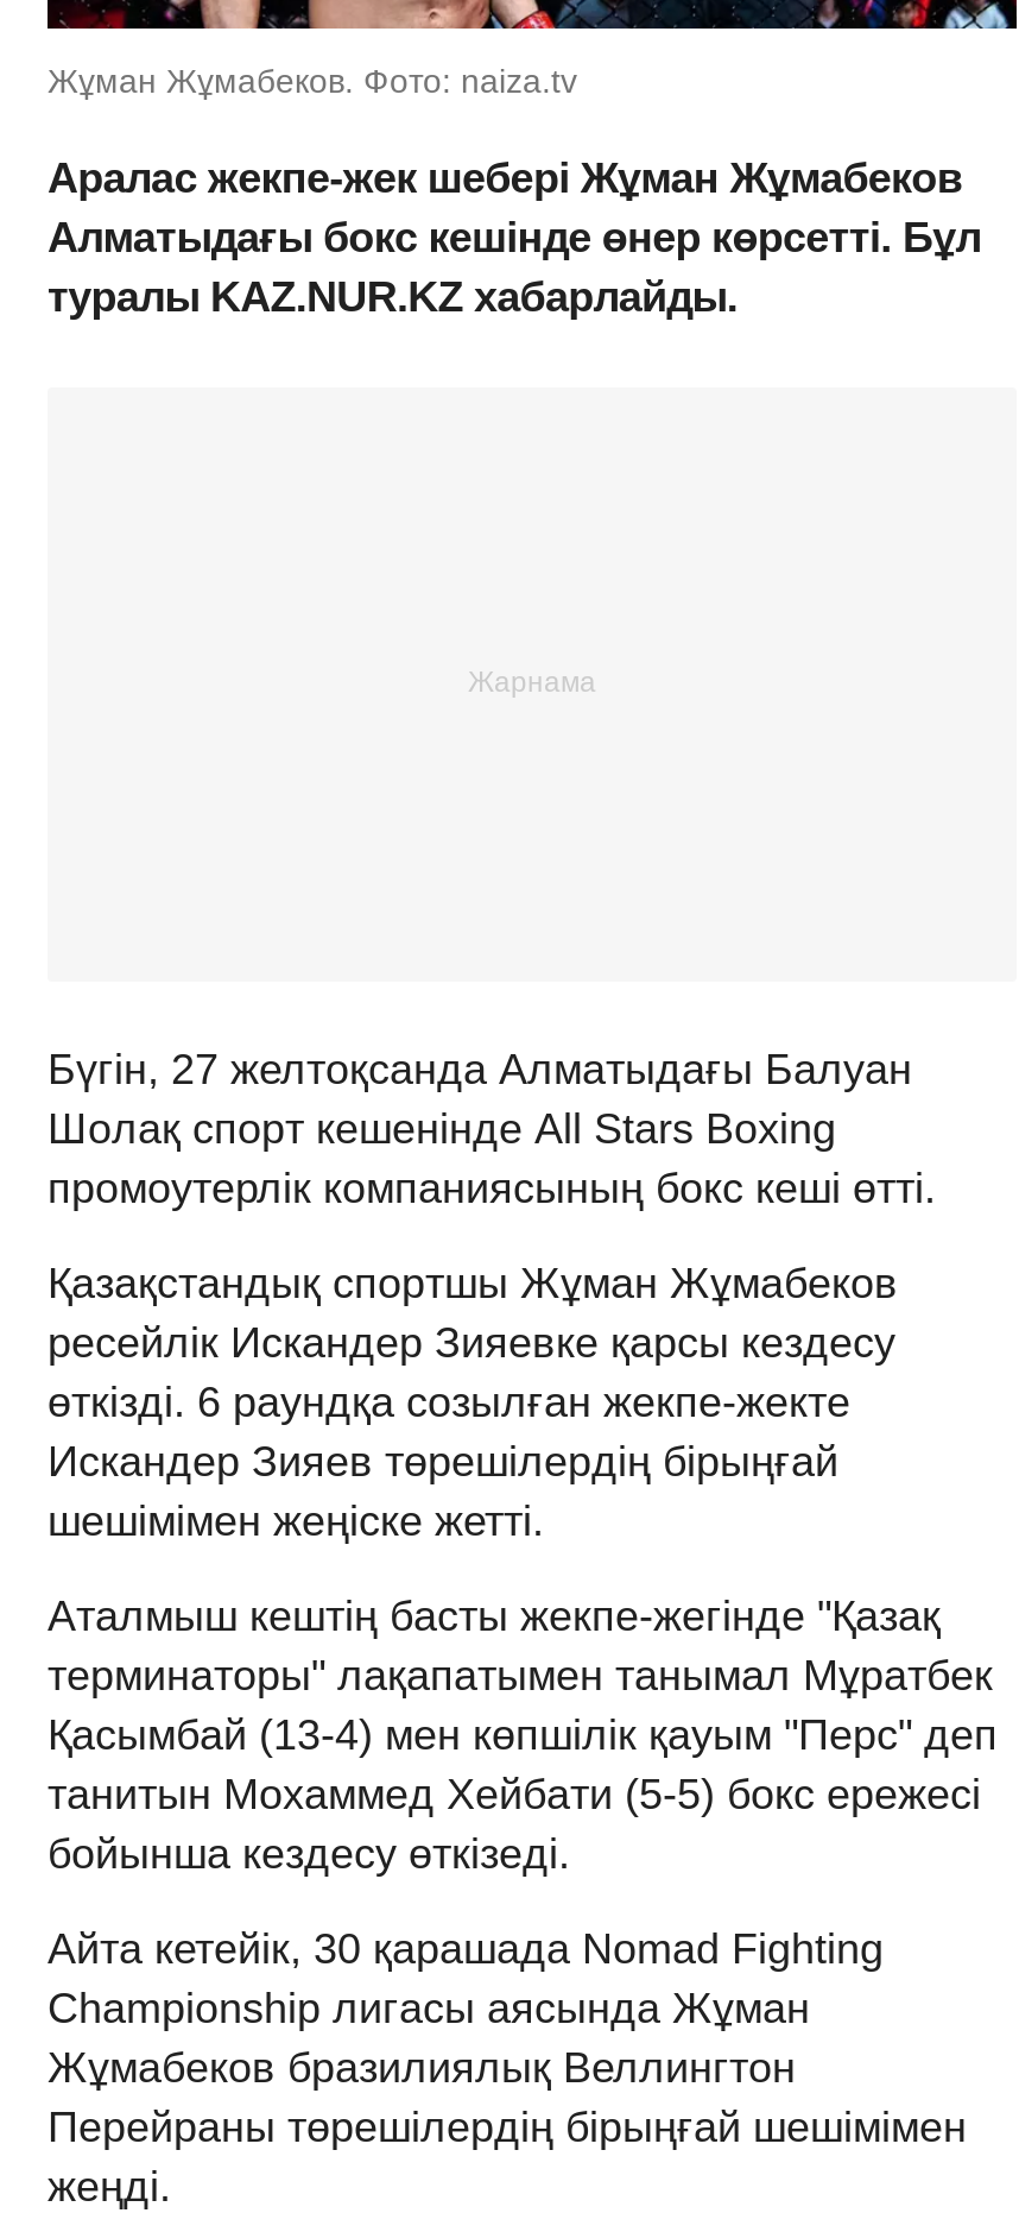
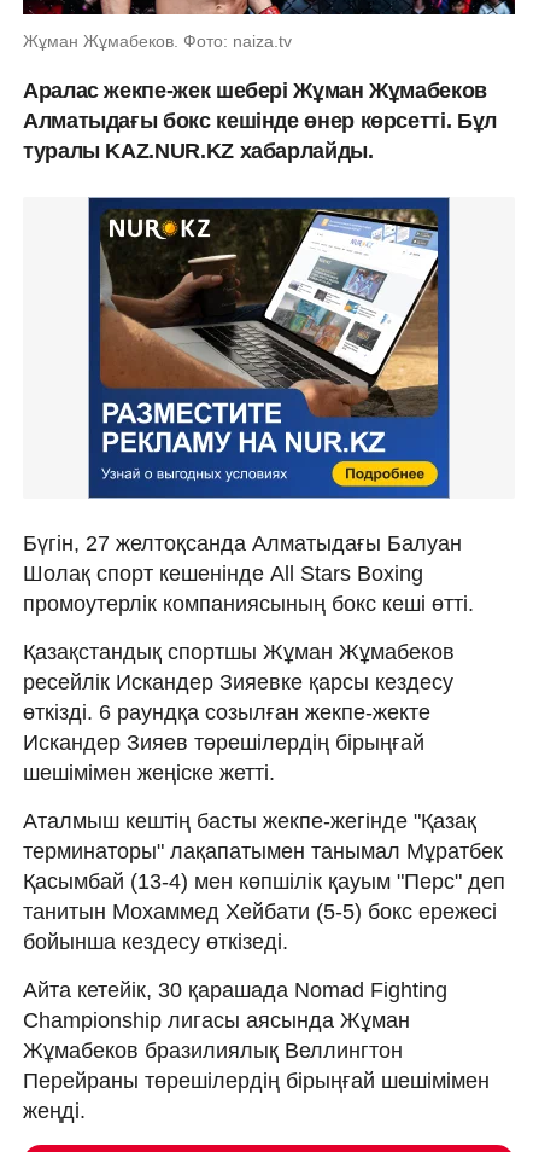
+ [image]
